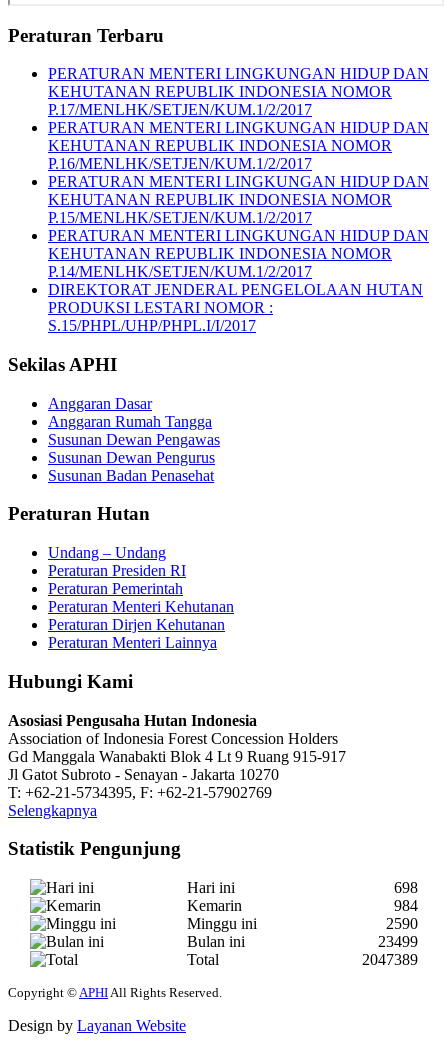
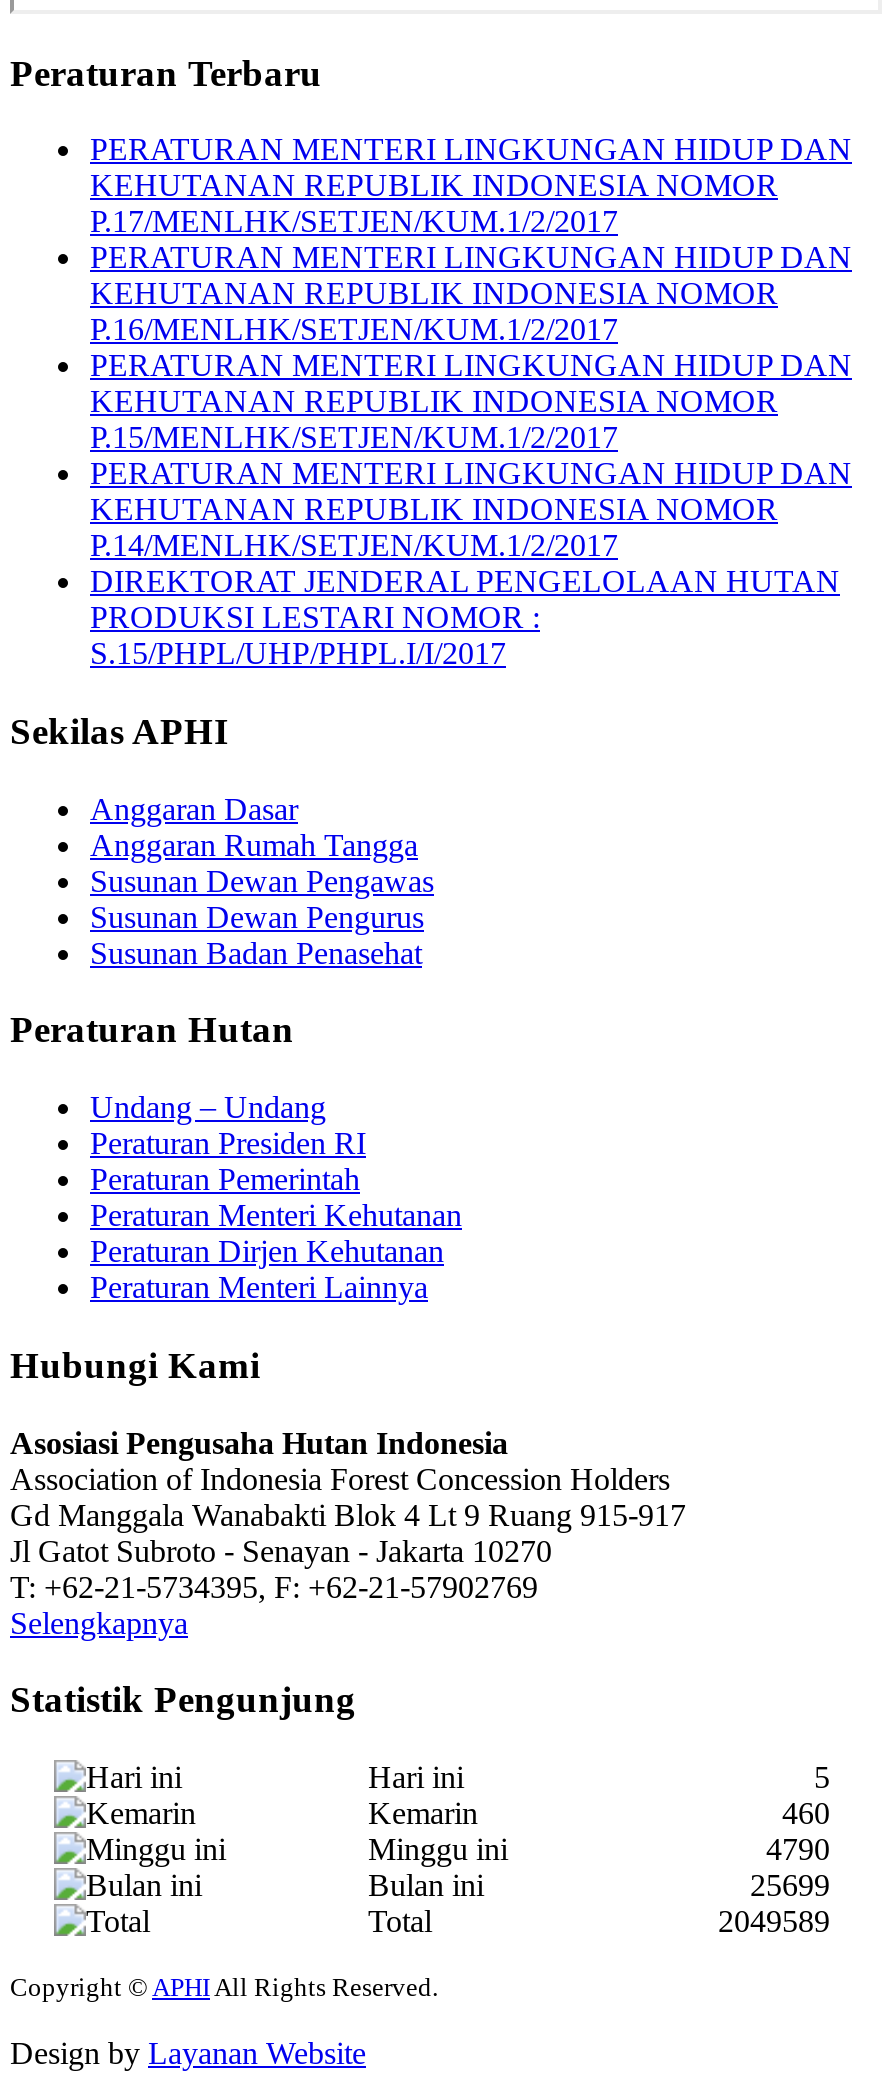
- 698
+ 5

- 984
+ 460

- 2590
+ 4790

- 23499
+ 25699

- 2047389
+ 2049589
